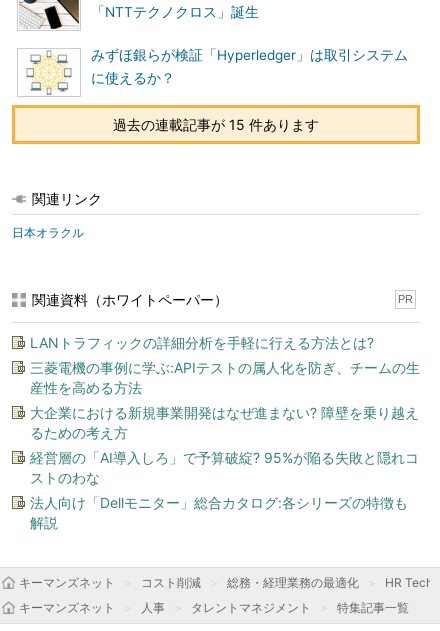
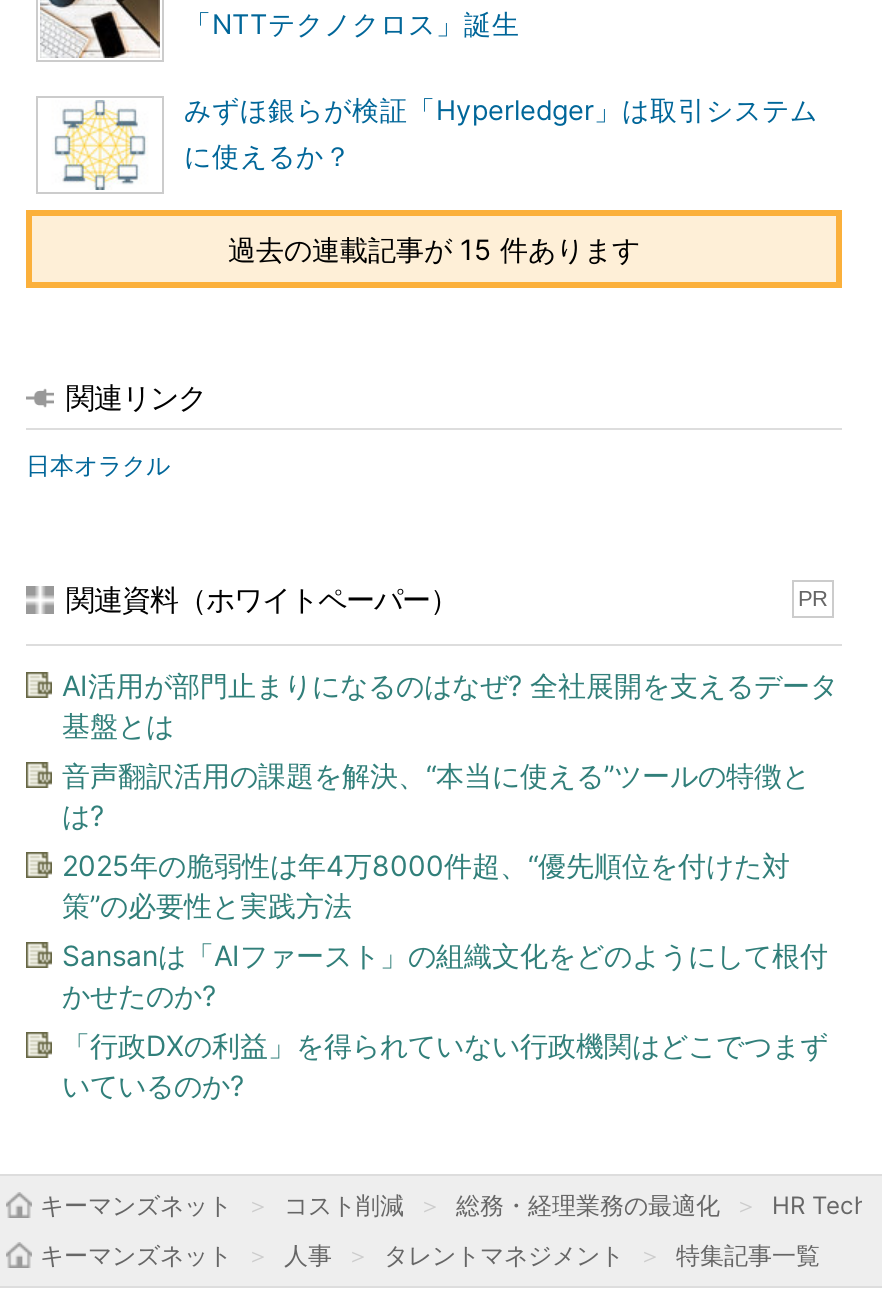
- LANトラフィックの詳細分析を手軽に行える方法とは?
+ AI活用が部門止まりになるのはなぜ? 全社展開を支えるデータ
+ 基盤とは

- 三菱電機の事例に学ぶ:APIテストの属人化を防ぎ、チームの生
- 産性を高める方法
+ 音声翻訳活用の課題を解決、“本当に使える”ツールの特徴と
+ は?

- 大企業における新規事業開発はなぜ進まない? 障壁を乗り越え
- るための考え方
+ 2025年の脆弱性は年4万8000件超、“優先順位を付けた対
+ 策”の必要性と実践方法

- 経営層の「AI導入しろ」で予算破綻? 95%が陥る失敗と隠れコ
- ストのわな
+ Sansanは「AIファースト」の組織文化をどのようにして根付
+ かせたのか?

- 法人向け「Dellモニター」総合カタログ:各シリーズの特徴も
- 解説
+ 「行政DXの利益」を得られていない行政機関はどこでつまず
+ いているのか?
